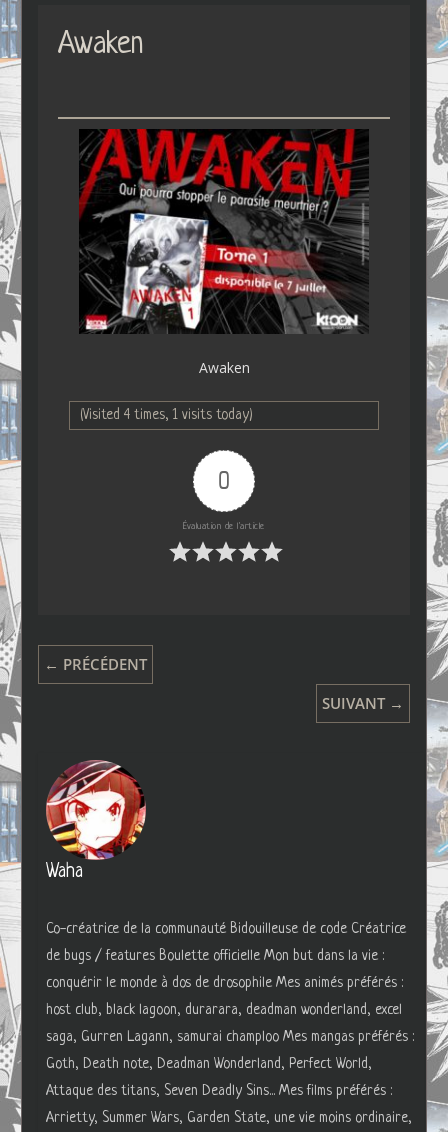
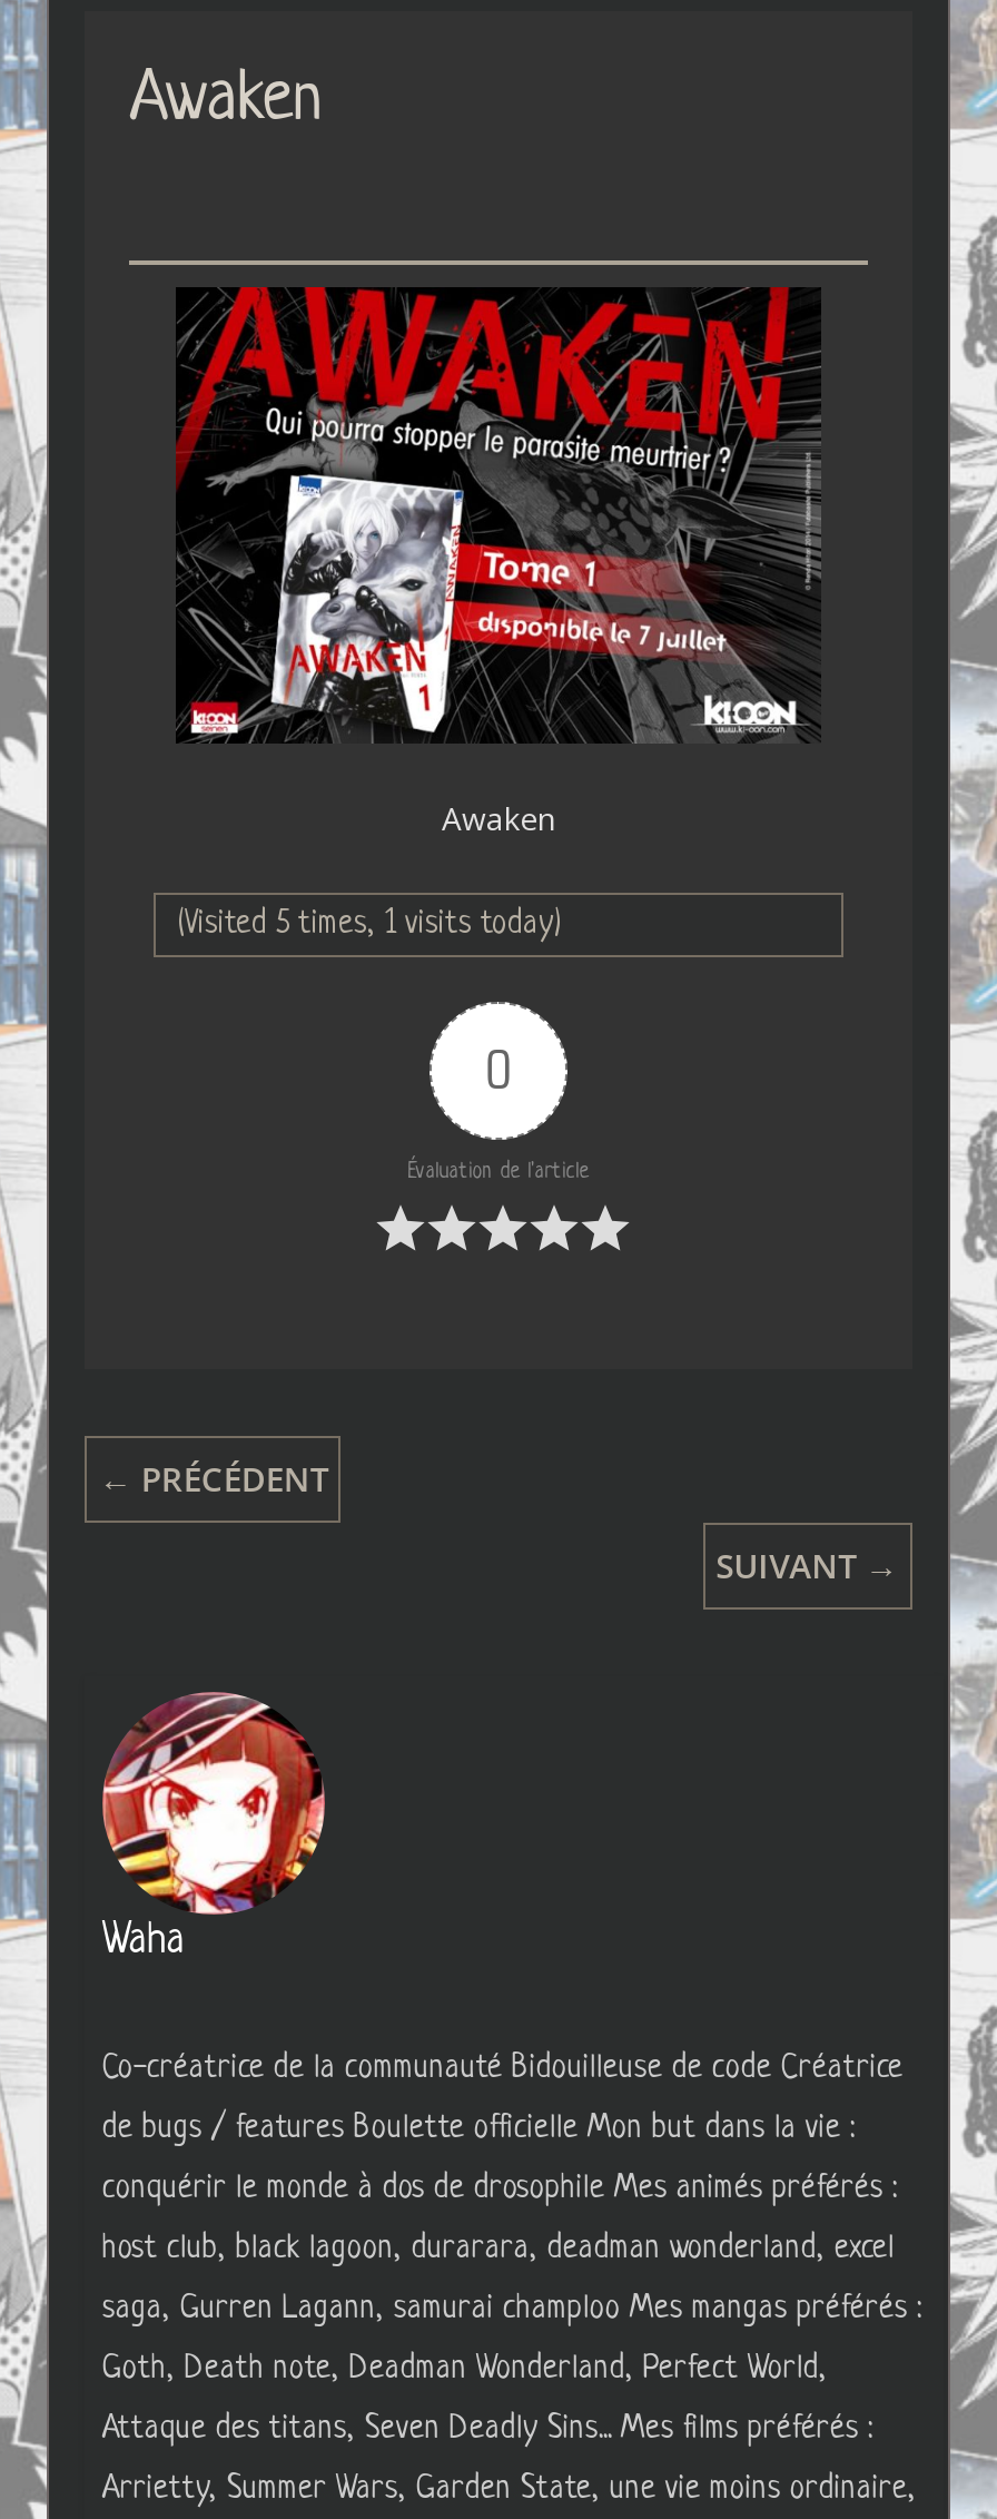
- (Visited 4 times, 1 visits today)
+ (Visited 5 times, 1 visits today)
